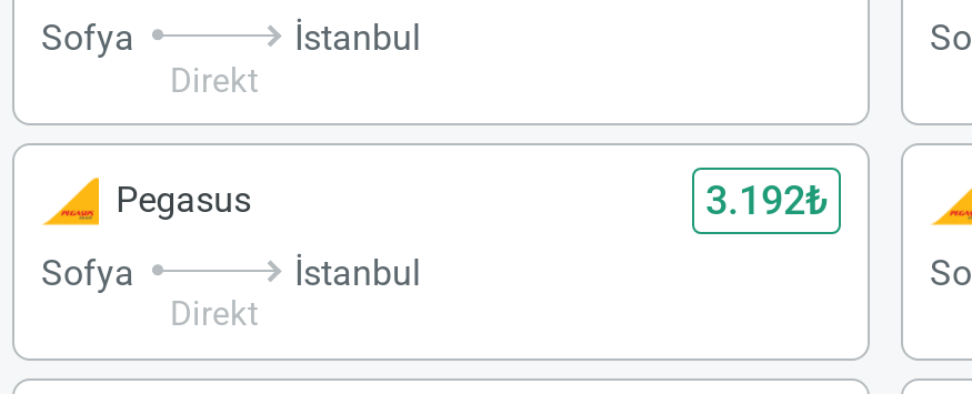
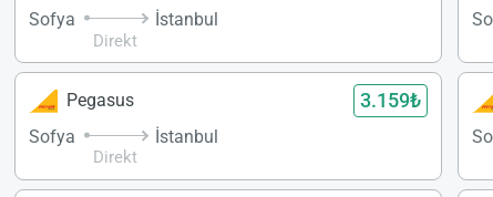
- 3.192₺
+ 3.159₺
